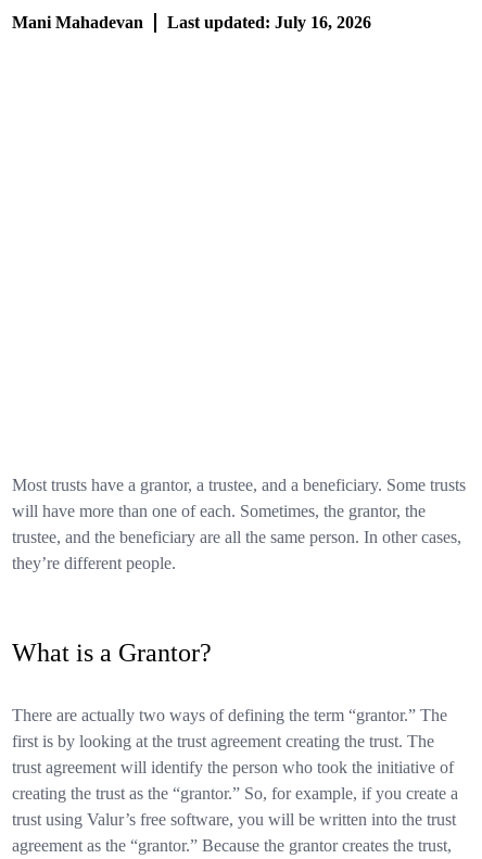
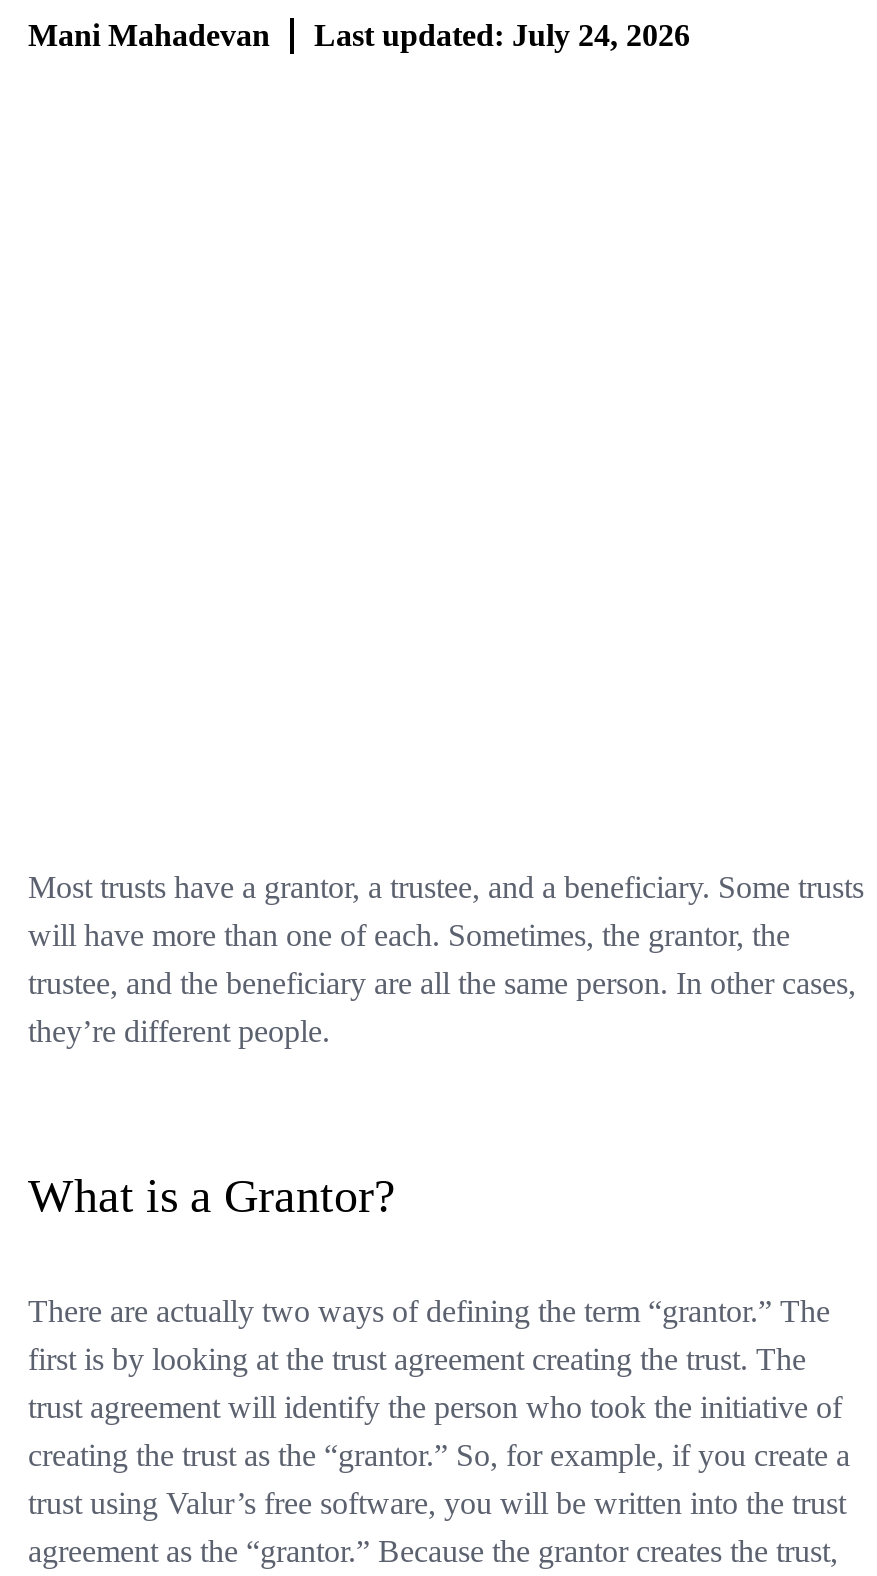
- Last updated: July 16, 2026
+ Last updated: July 24, 2026
